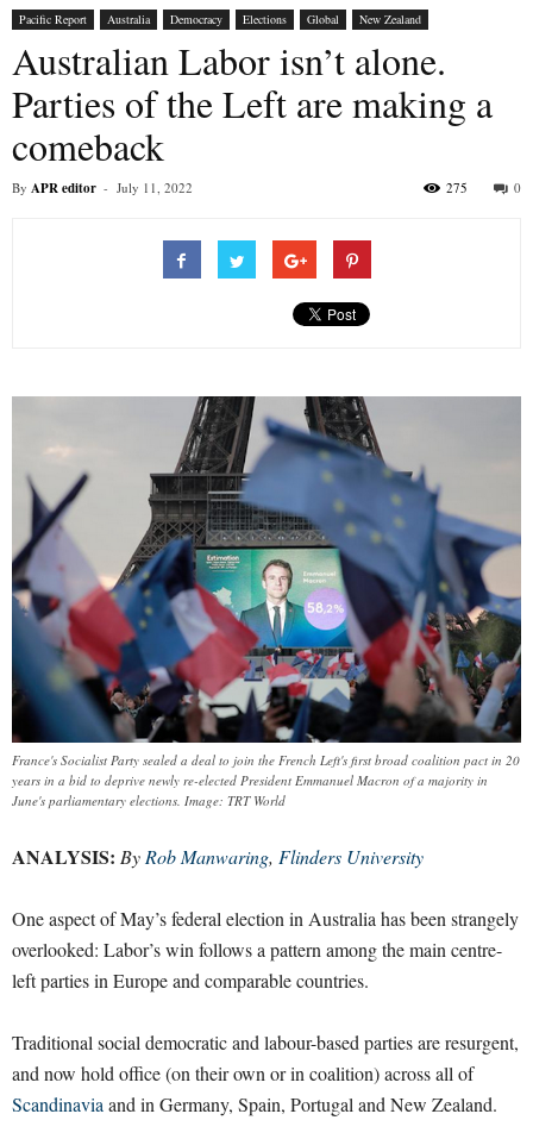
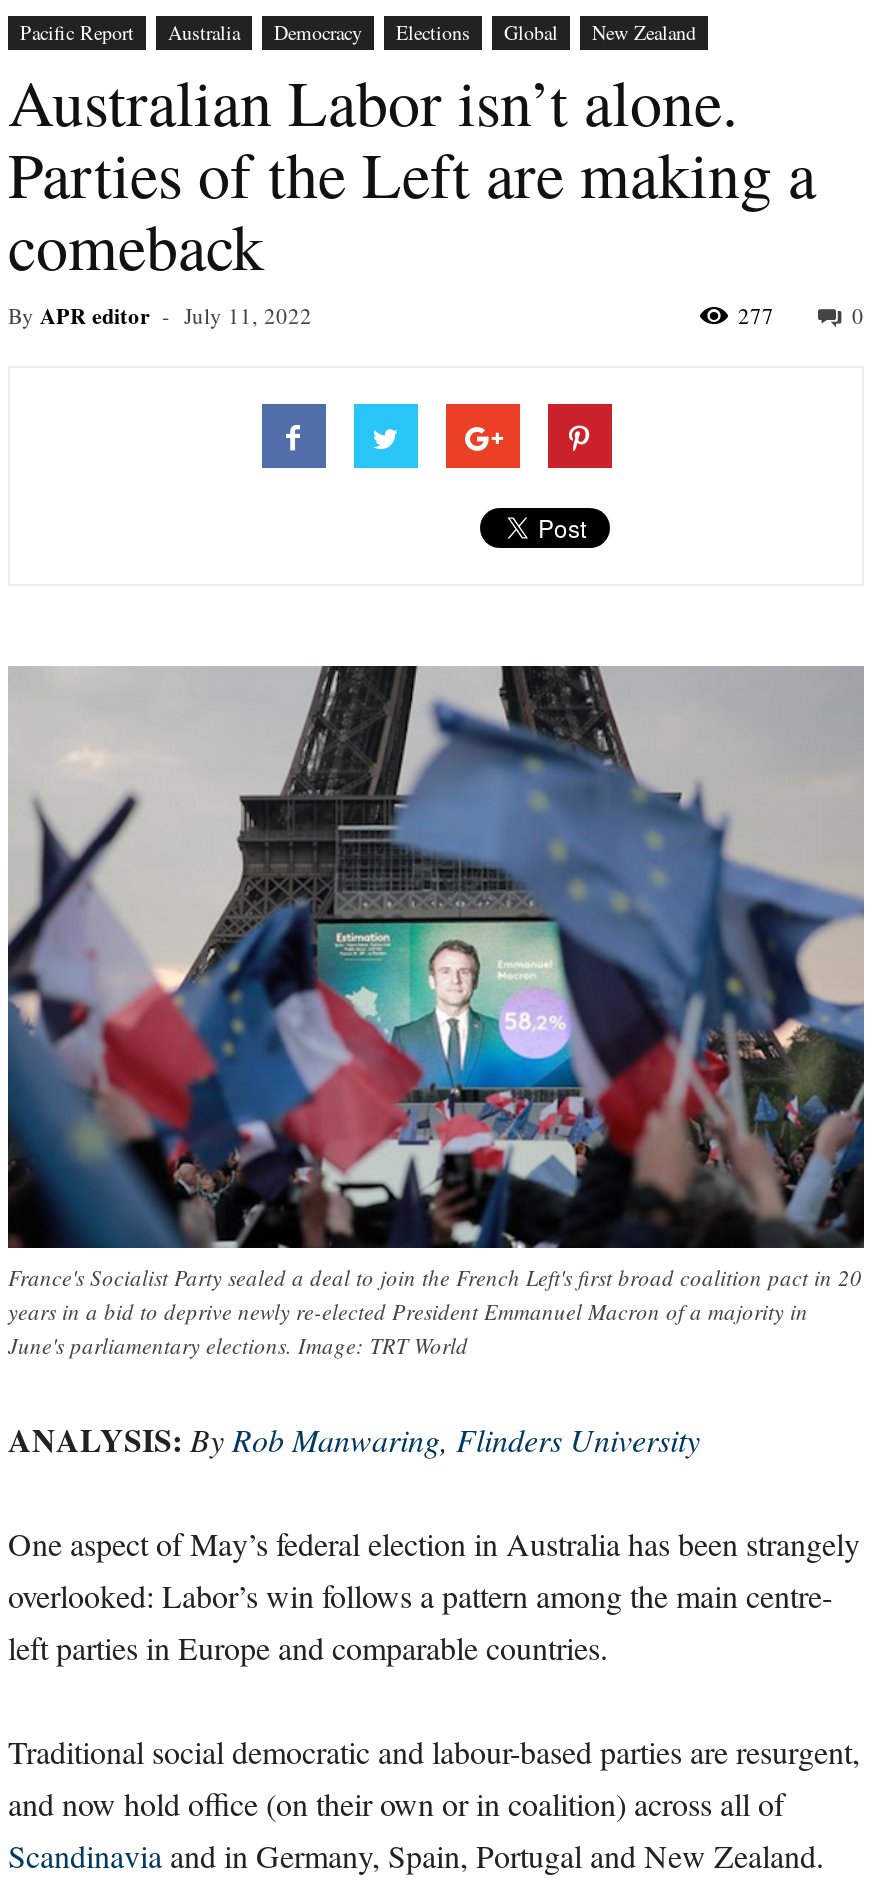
- 275
+ 277
